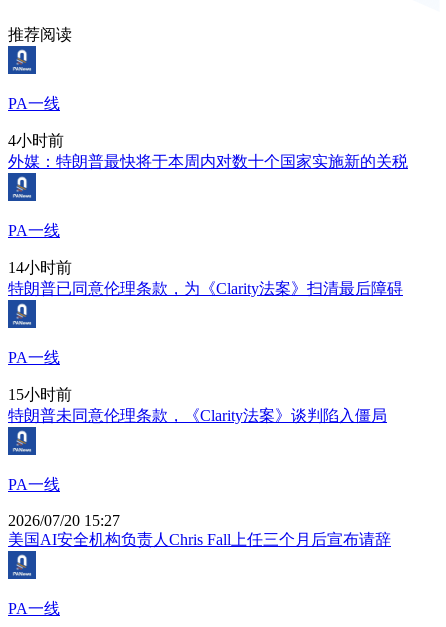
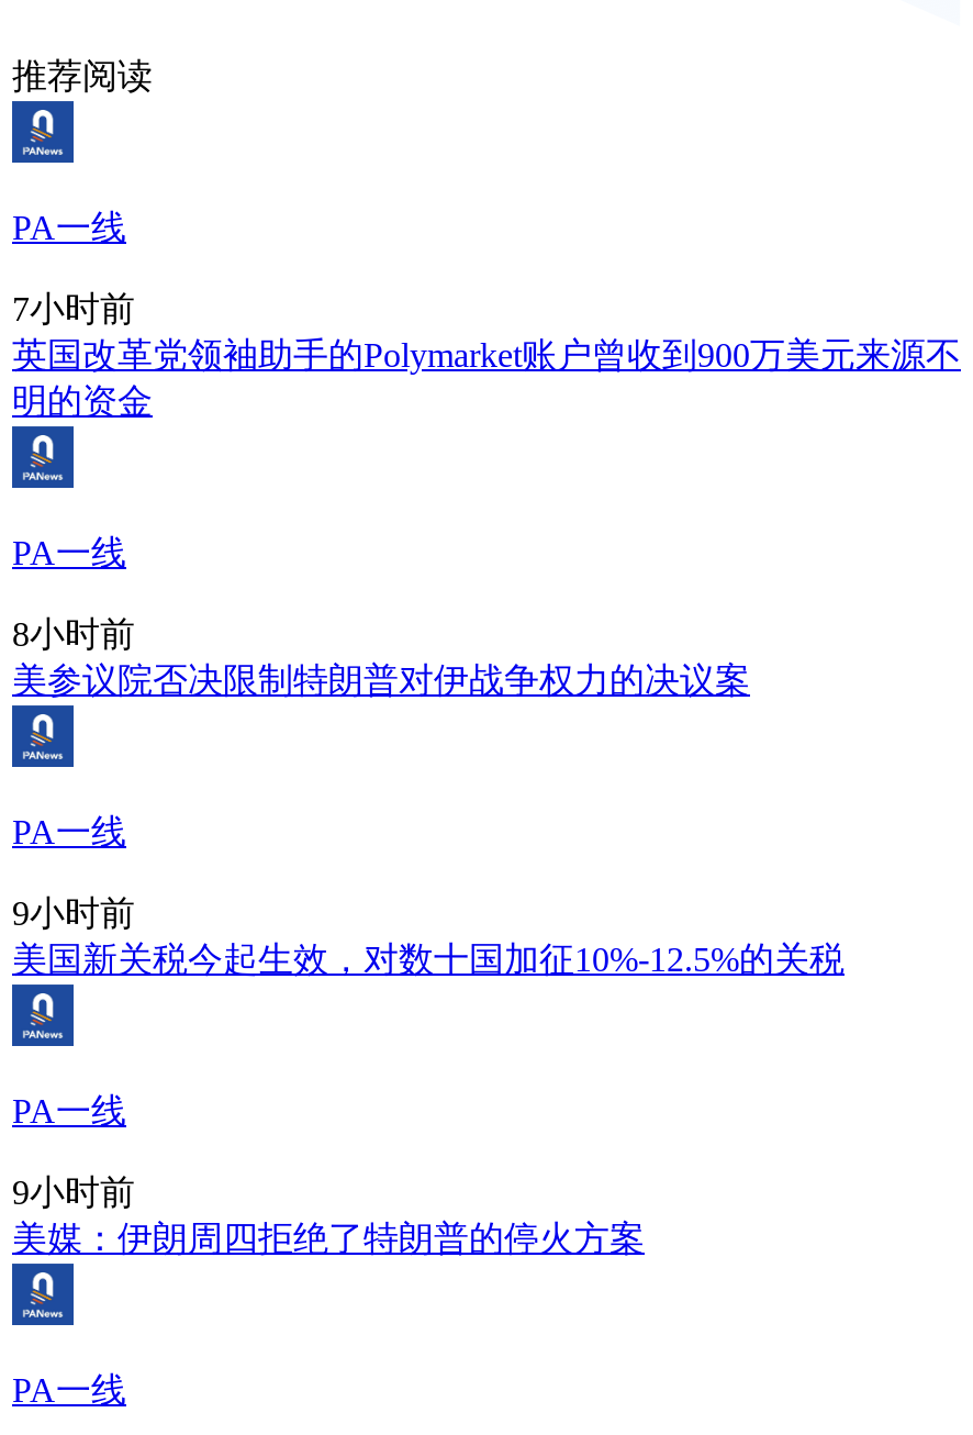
- 4小时前
- 外媒：特朗普最快将于本周内对数十个国家实施新的关税
+ 7小时前
+ 英国改革党领袖助手的Polymarket账户曾收到900万美元来源不
+ 明的资金

- 14小时前
- 特朗普已同意伦理条款，为《Clarity法案》扫清最后障碍
+ 8小时前
+ 美参议院否决限制特朗普对伊战争权力的决议案

- 15小时前
- 特朗普未同意伦理条款，《Clarity法案》谈判陷入僵局
+ 9小时前
+ 美国新关税今起生效，对数十国加征10%-12.5%的关税

- 2026/07/20 15:27
- 美国AI安全机构负责人Chris Fall上任三个月后宣布请辞
+ 9小时前
+ 美媒：伊朗周四拒绝了特朗普的停火方案
